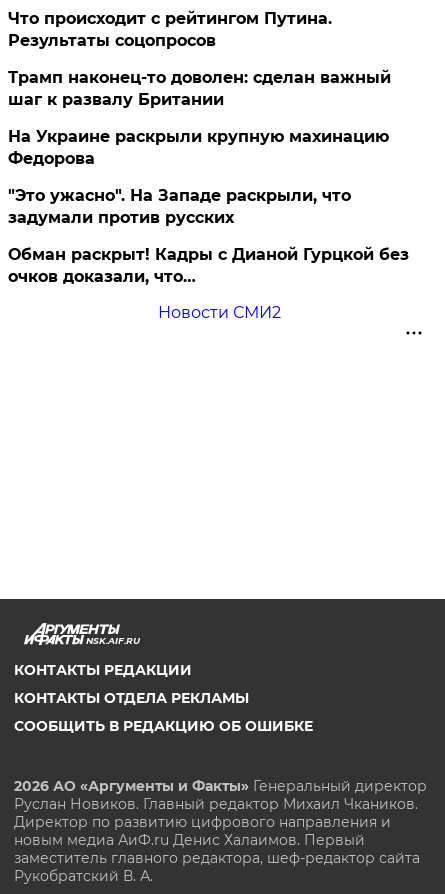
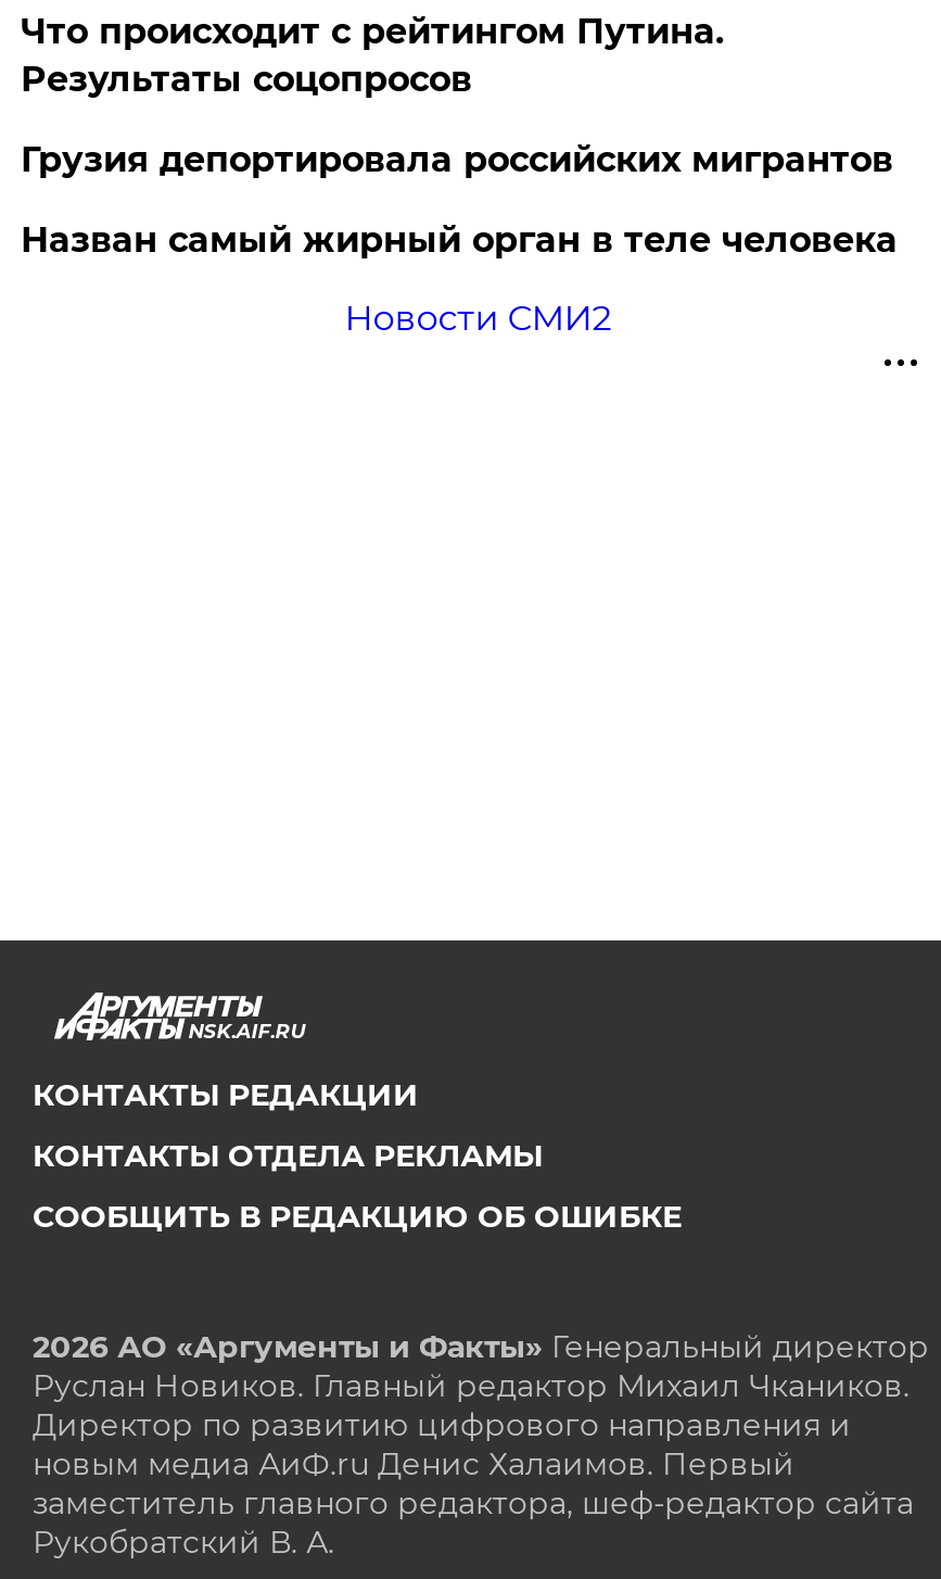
- Трамп наконец-то доволен: сделан важный
- шаг к развалу Британии
- На Украине раскрыли крупную махинацию
- Федорова
- "Это ужасно". На Западе раскрыли, что
- задумали против русских
- Обман раскрыт! Кадры с Дианой Гурцкой без
- очков доказали, что…
+ Грузия депортировала российских мигрантов
+ Назван самый жирный орган в теле человека
